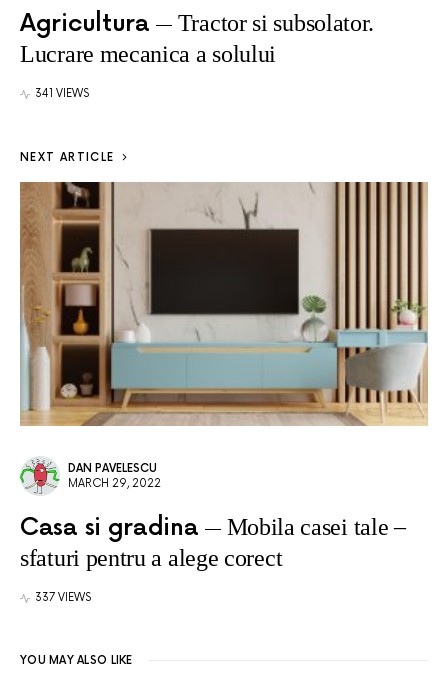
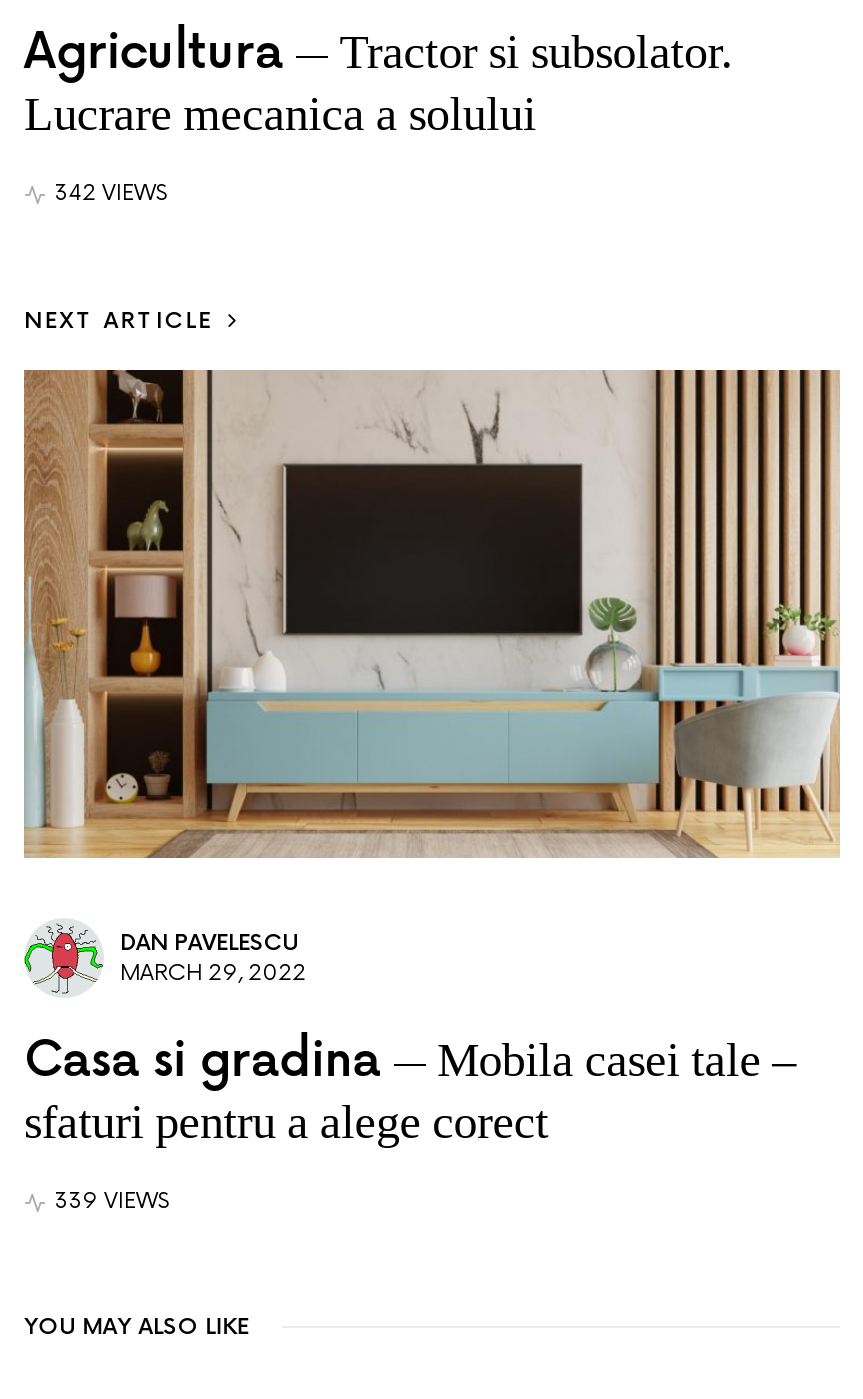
- 341 VIEWS
+ 342 VIEWS

- 337 VIEWS
+ 339 VIEWS
